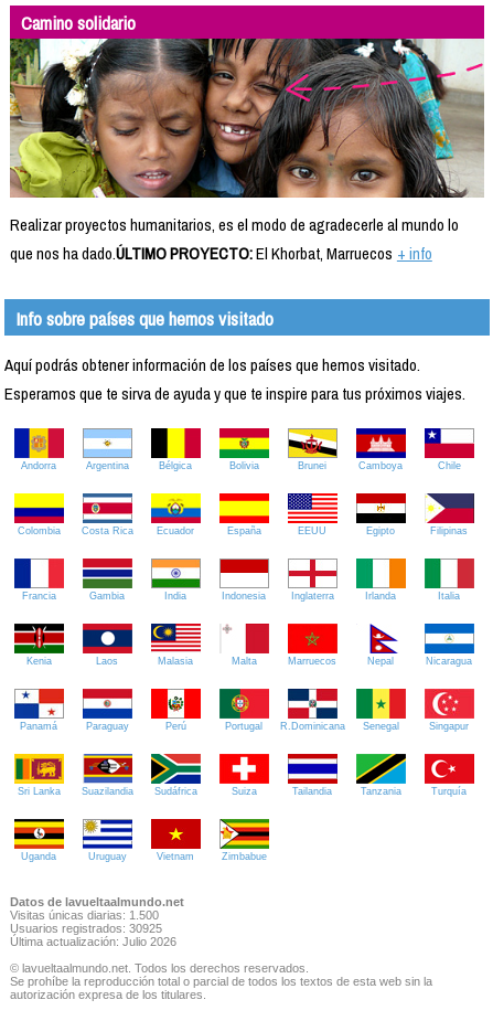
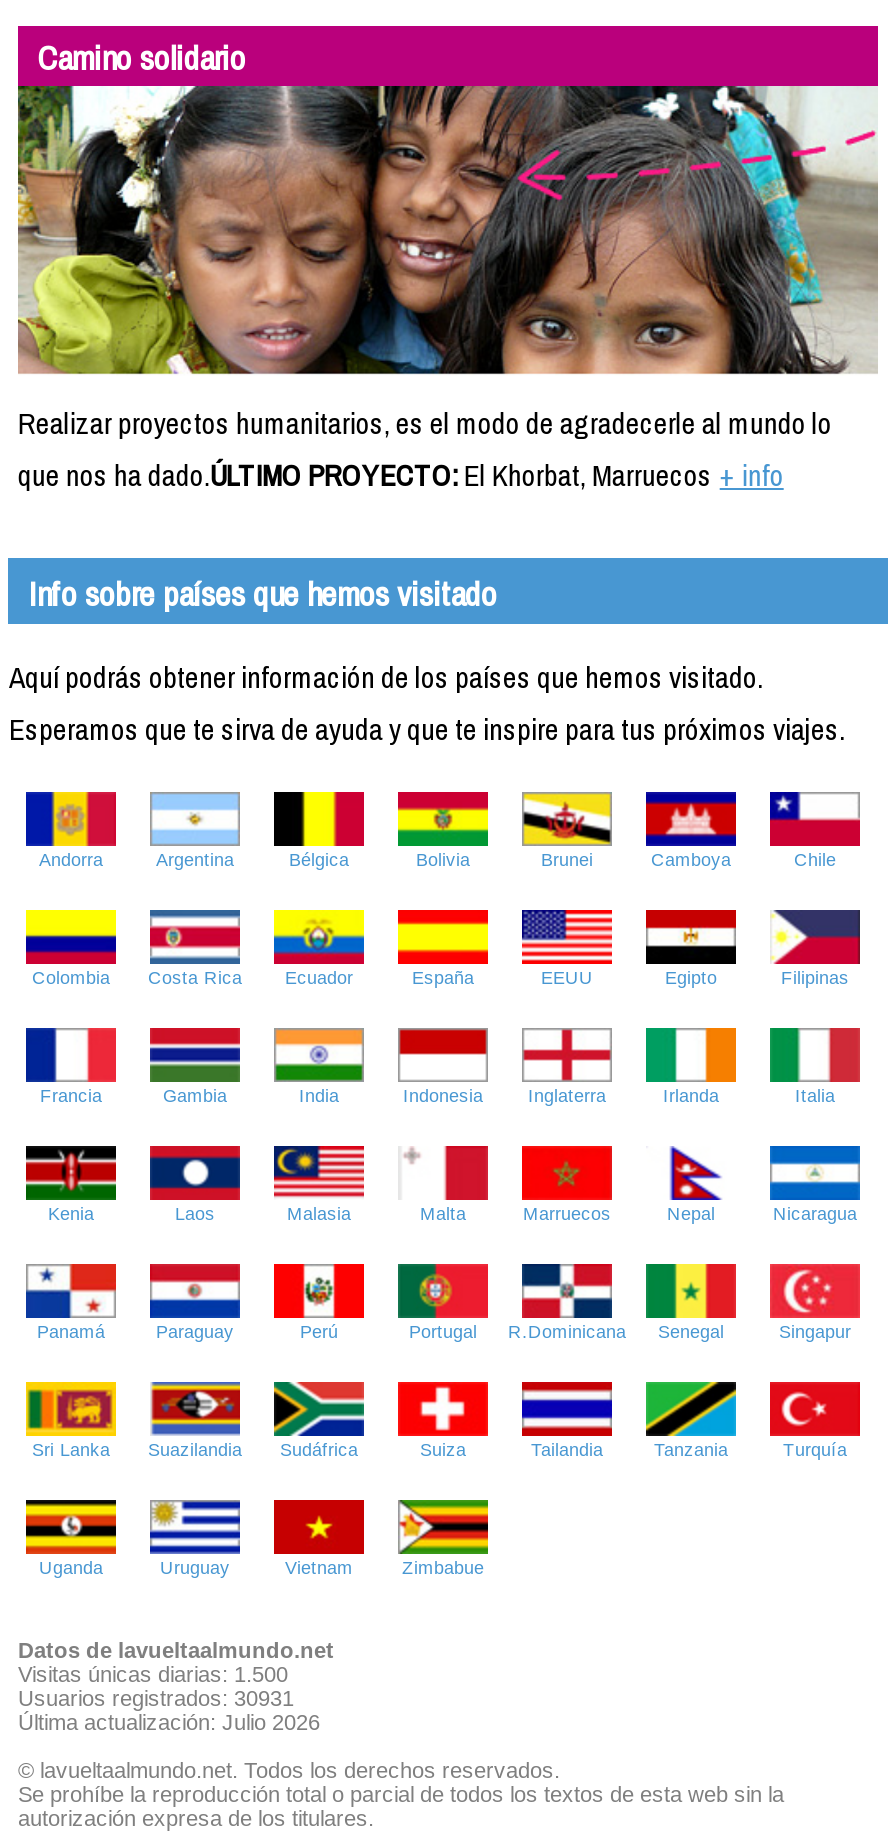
- Usuarios registrados: 30925
+ Usuarios registrados: 30931
